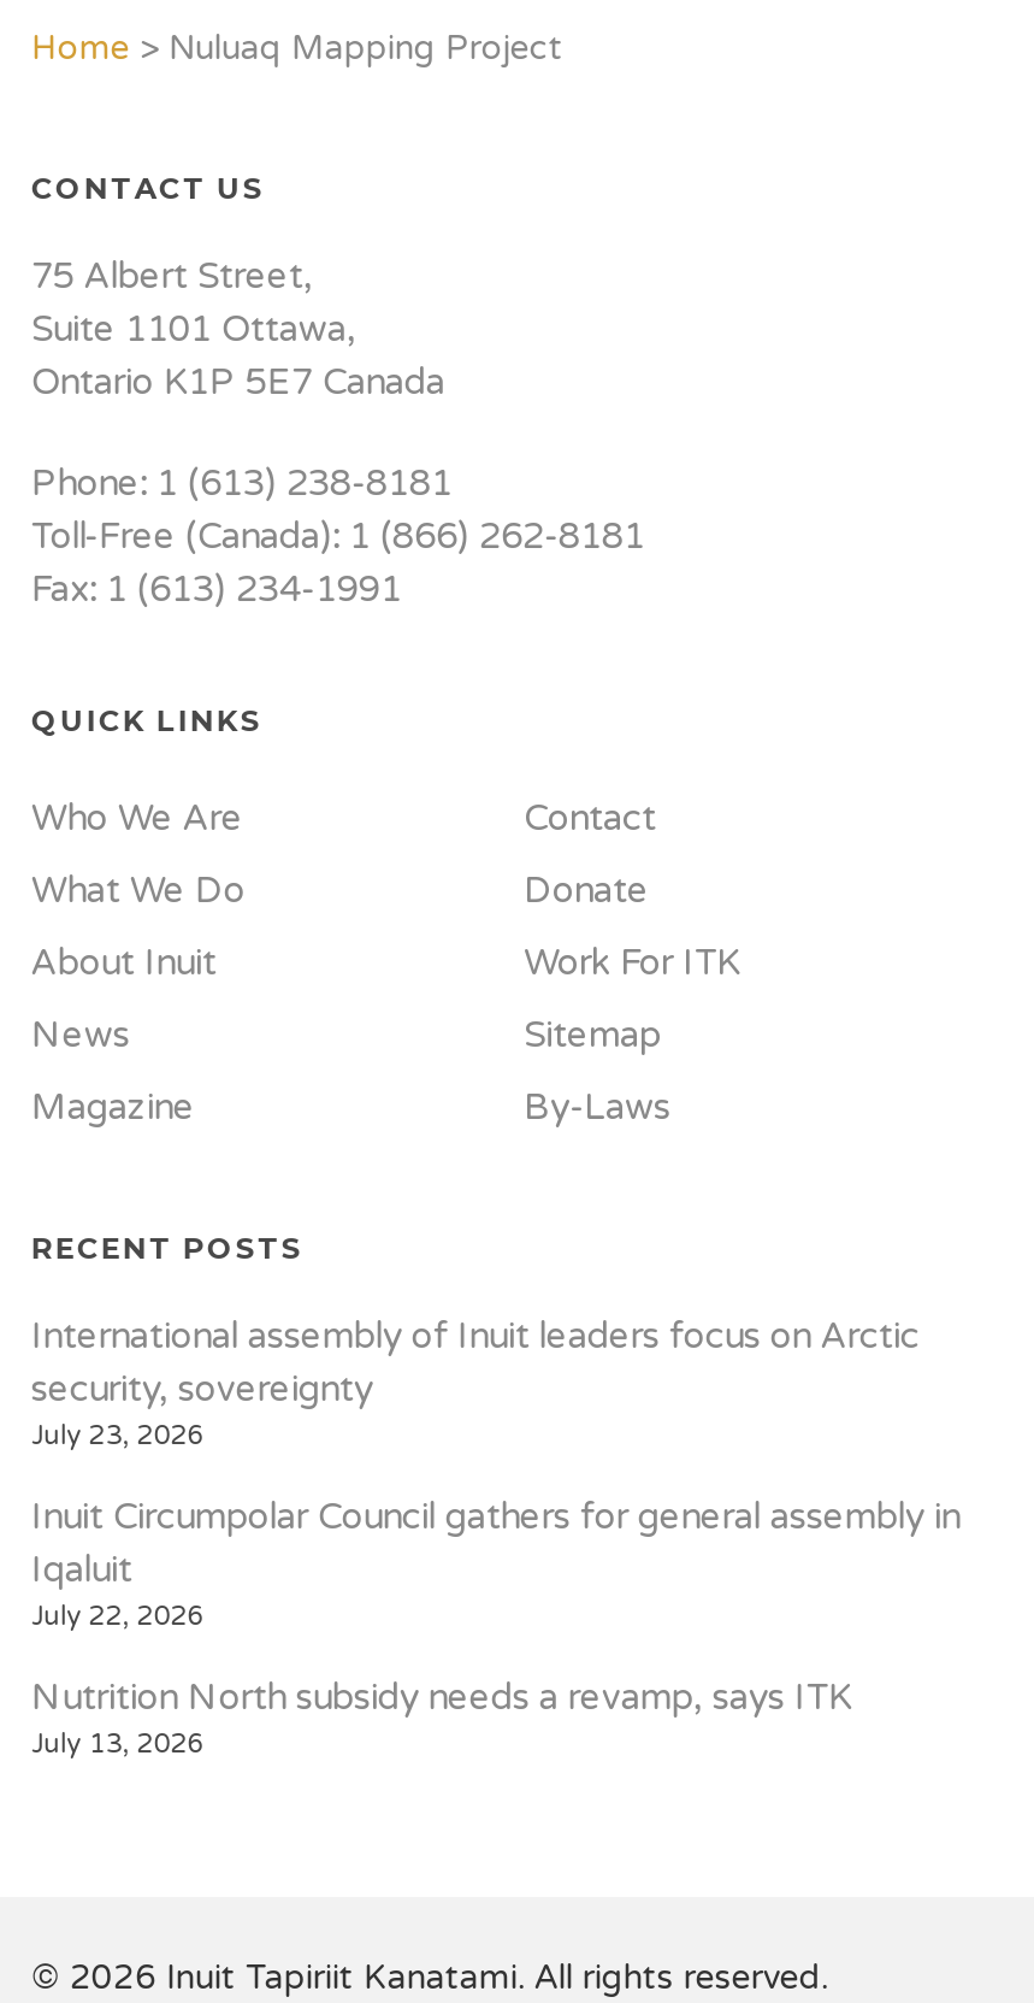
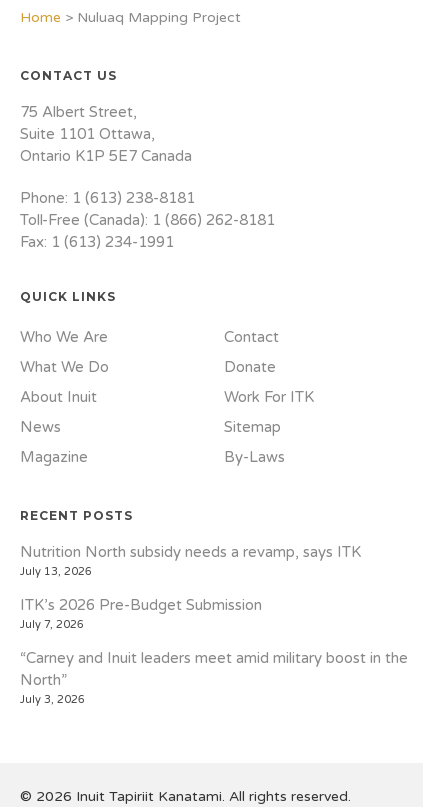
- International assembly of Inuit leaders focus on Arctic
- security, sovereignty
- July 23, 2026
- Inuit Circumpolar Council gathers for general assembly in
- Iqaluit
- July 22, 2026

moved up: Nutrition North subsidy needs a revamp, says ITK | July 13, 2026

+ ITK’s 2026 Pre-Budget Submission
+ July 7, 2026
+ “Carney and Inuit leaders meet amid military boost in the
+ North”
+ July 3, 2026
